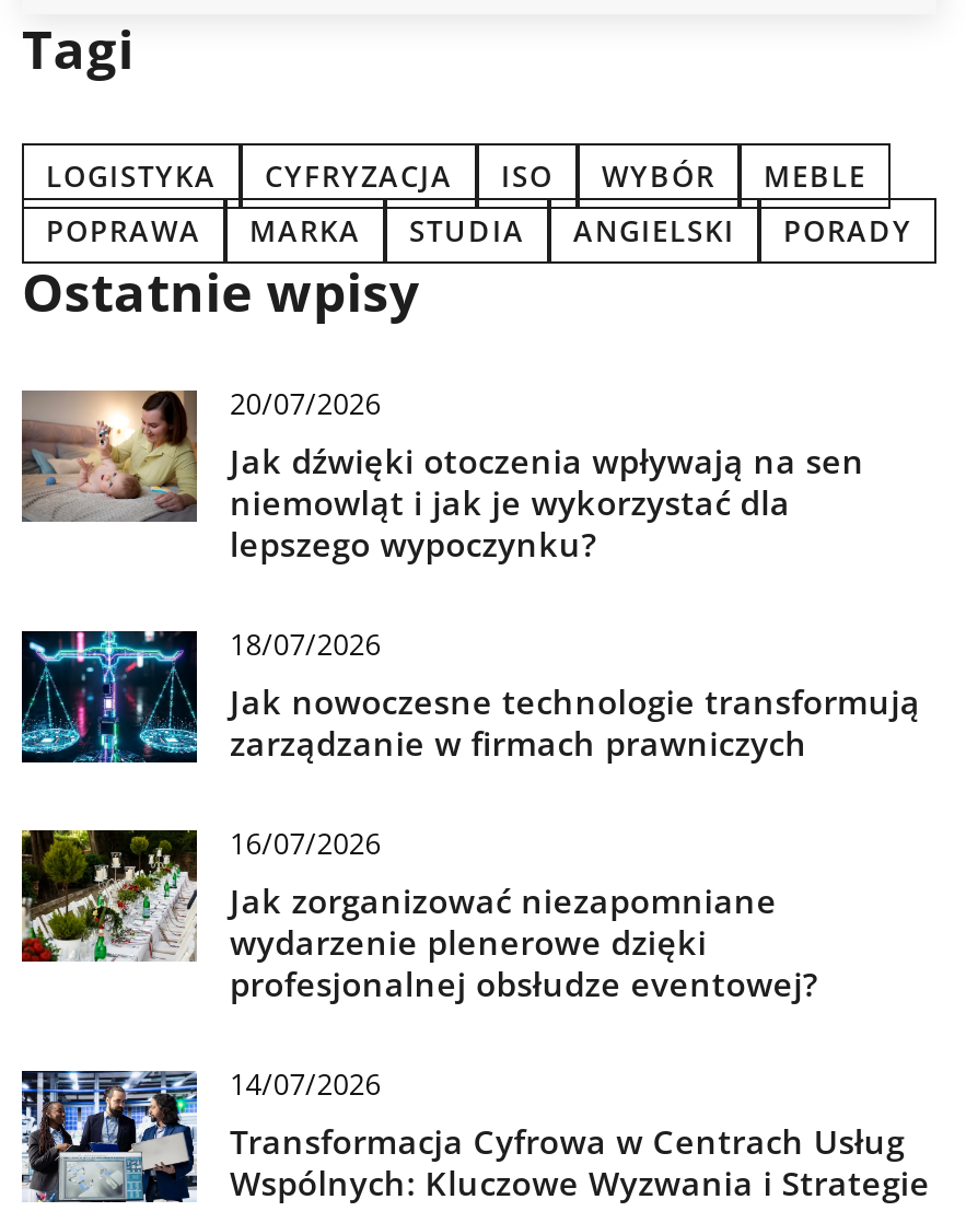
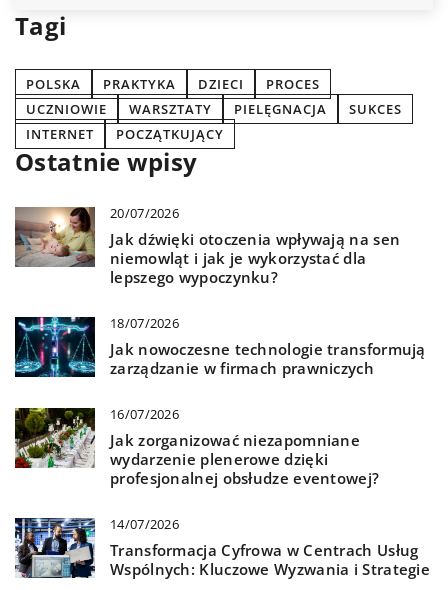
- LOGISTYKA
- CYFRYZACJA
- ISO
- WYBÓR
- MEBLE
- POPRAWA
- MARKA
- STUDIA
- ANGIELSKI
- PORADY
+ POLSKA
+ PRAKTYKA
+ DZIECI
+ PROCES
+ UCZNIOWIE
+ WARSZTATY
+ PIELĘGNACJA
+ SUKCES
+ INTERNET
+ POCZĄTKUJĄCY
